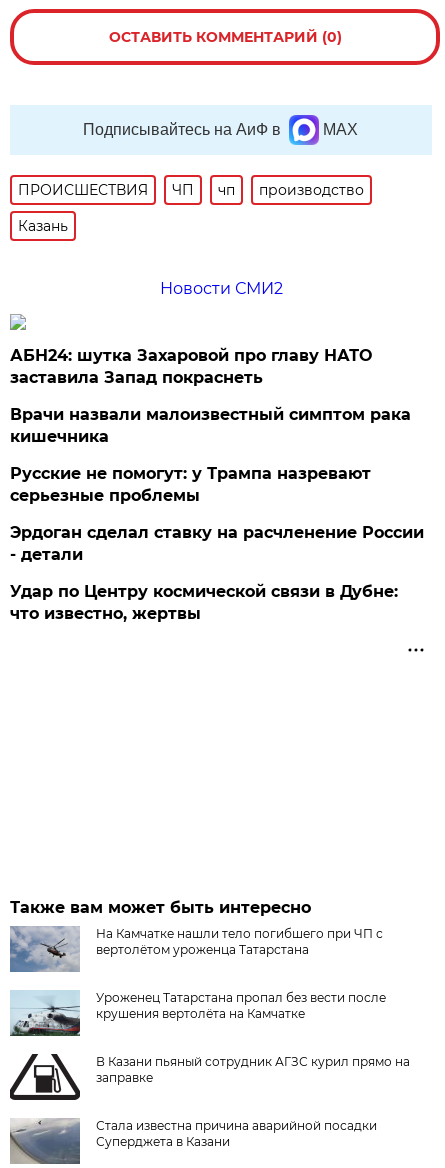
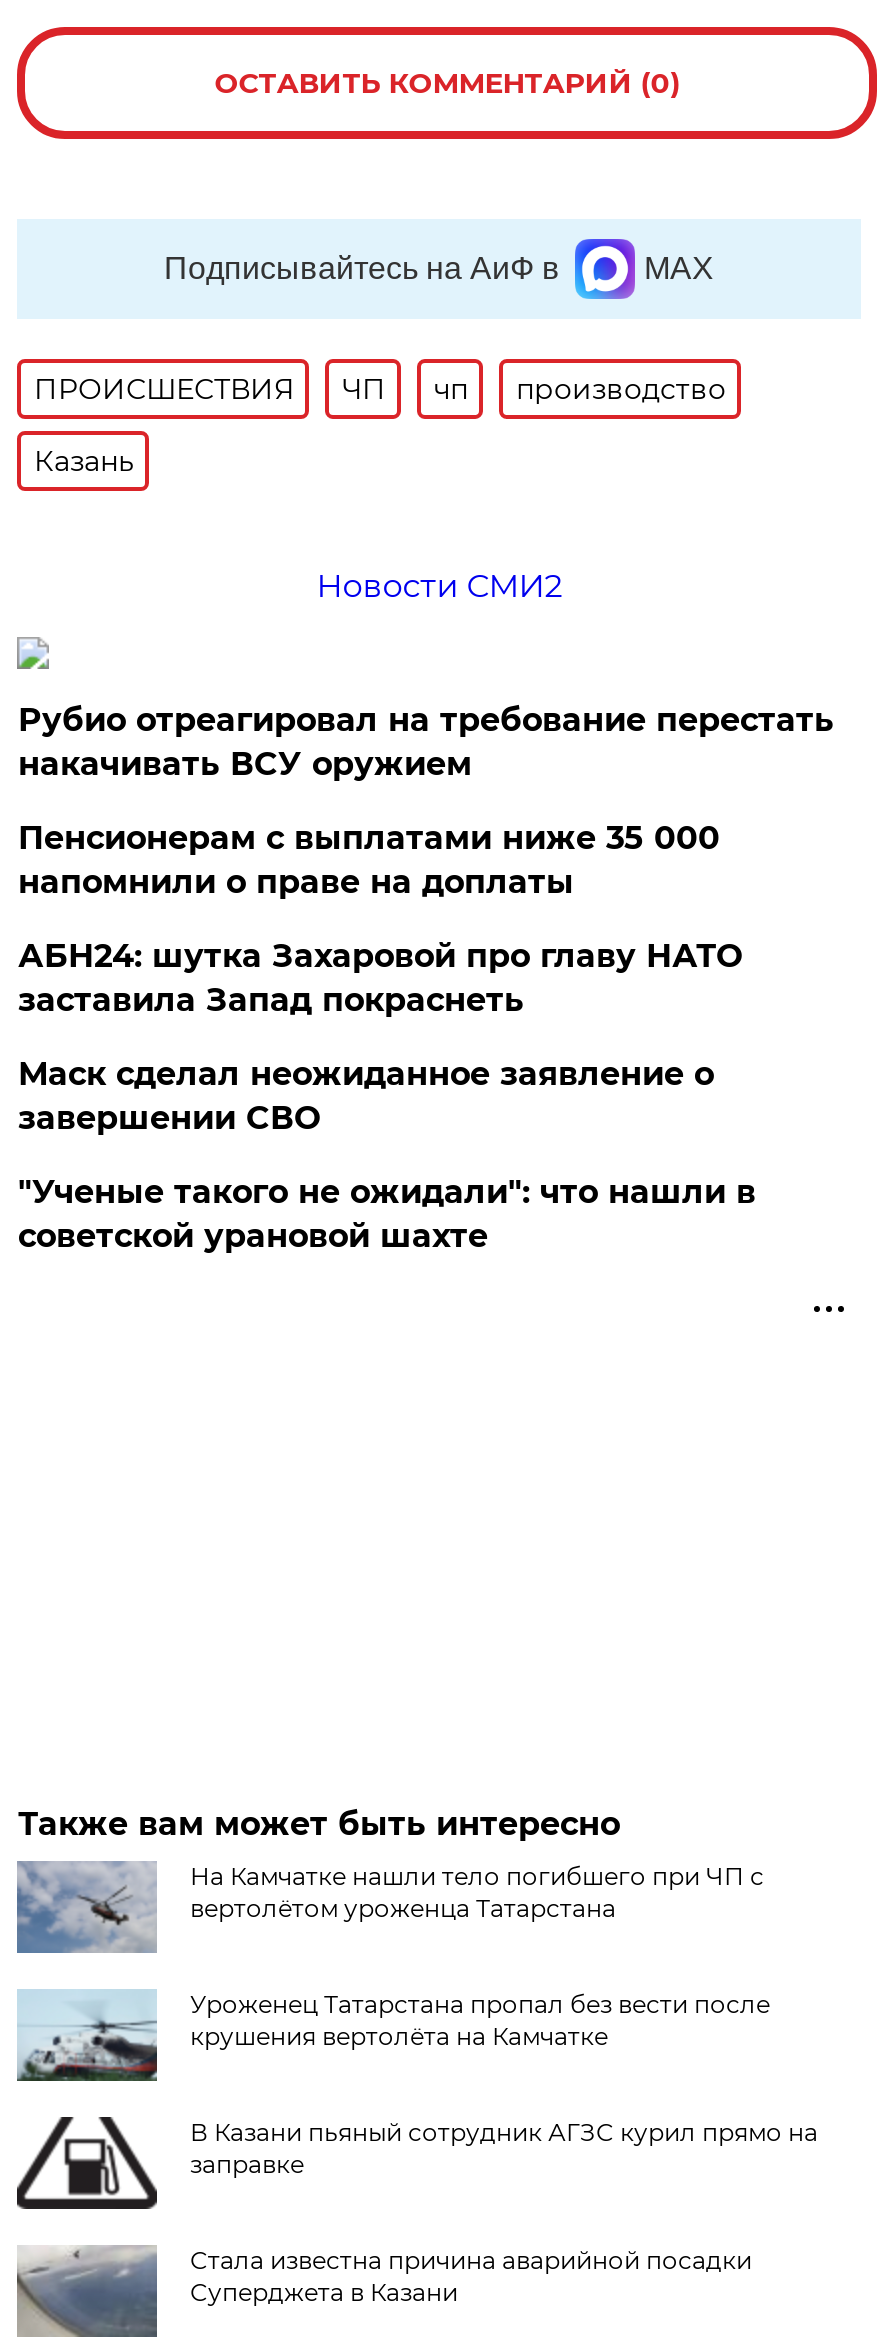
+ Рубио отреагировал на требование перестать
+ накачивать ВСУ оружием
+ Пенсионерам с выплатами ниже 35 000
+ напомнили о праве на доплаты

moved down: АБН24: шутка Захаровой про главу НАТО | заставила Запад покраснеть

- Врачи назвали малоизвестный симптом рака
- кишечника
- Русские не помогут: у Трампа назревают
- серьезные проблемы
- Эрдоган сделал ставку на расчленение России
- - детали
- Удар по Центру космической связи в Дубне:
- что известно, жертвы
+ Маск сделал неожиданное заявление о
+ завершении СВО
+ "Ученые такого не ожидали": что нашли в
+ советской урановой шахте
